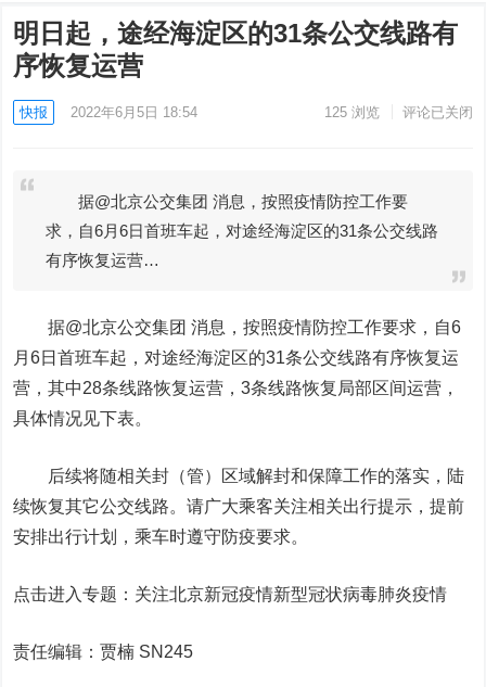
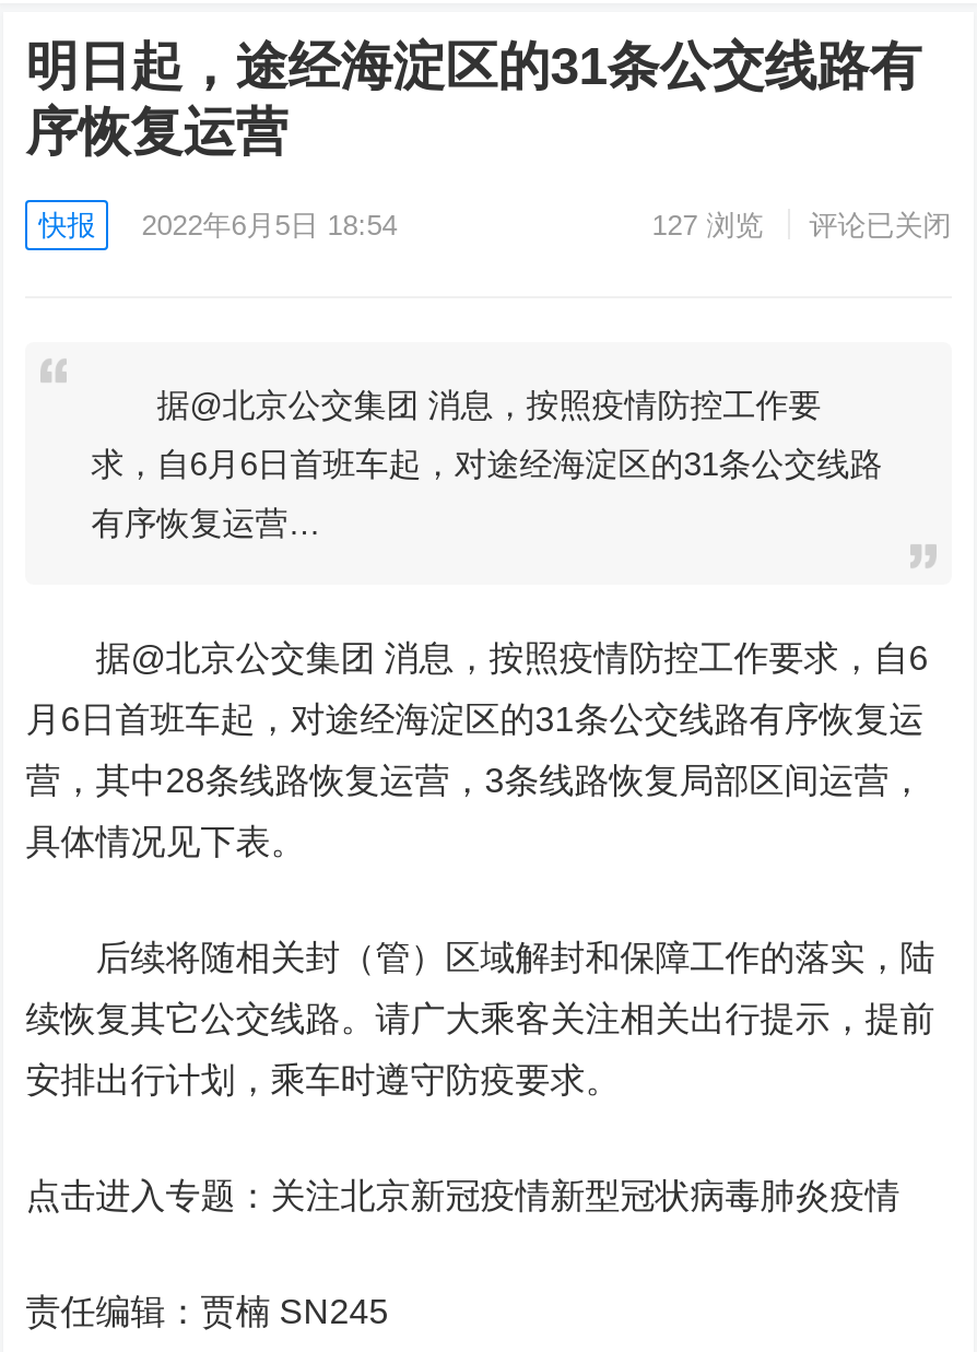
- 125浏览 评论已关闭
+ 127浏览 评论已关闭
